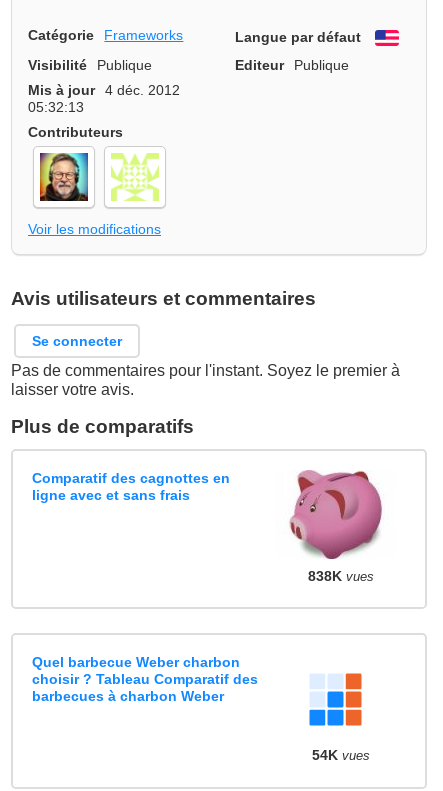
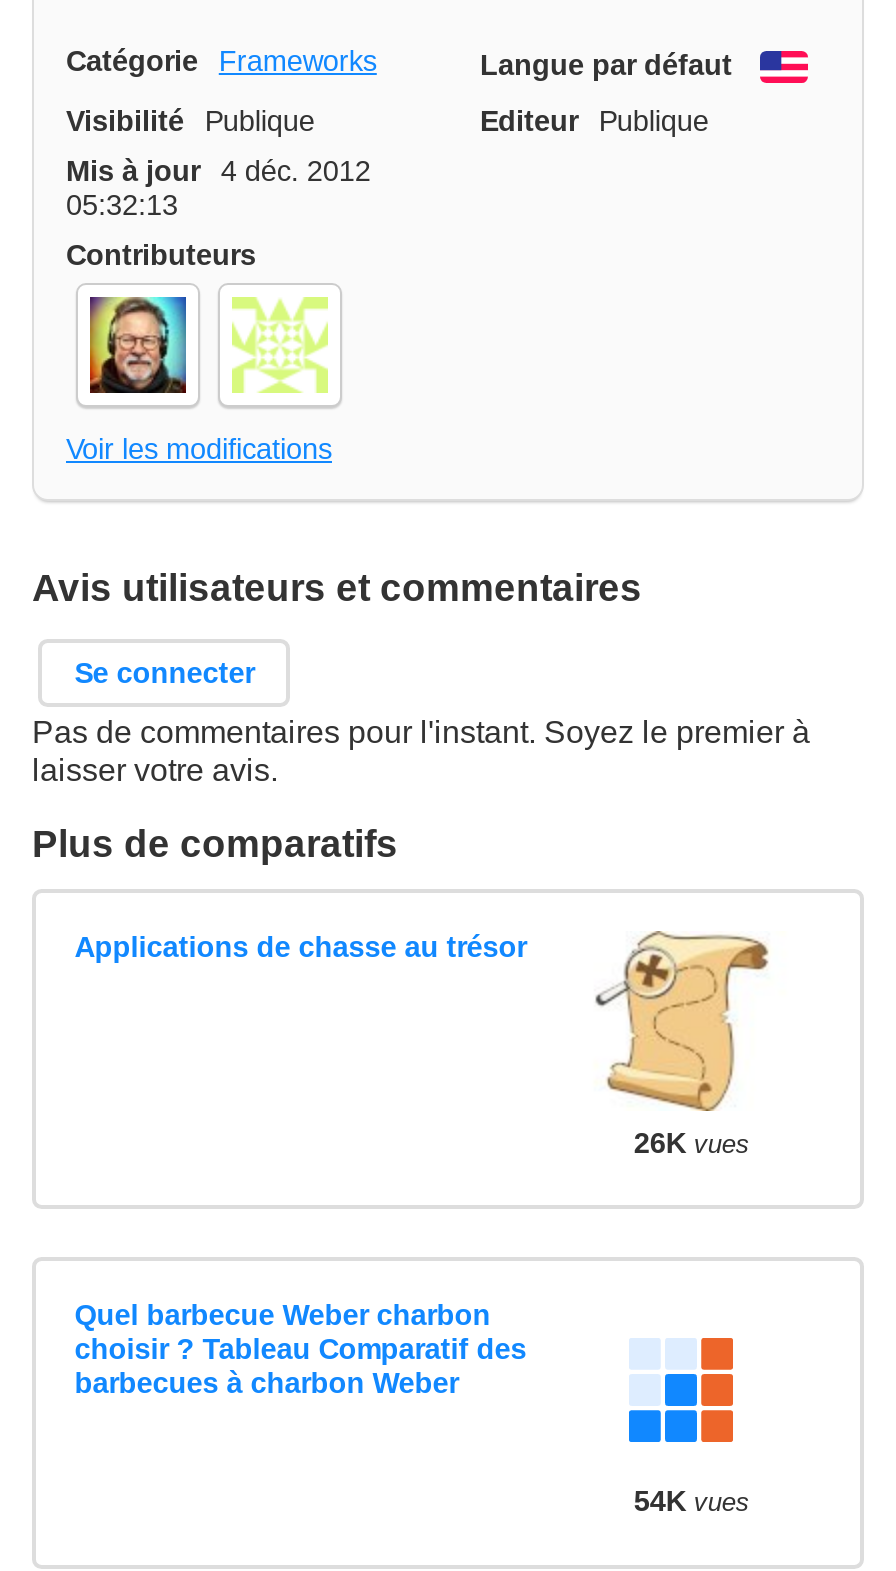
- Comparatif des cagnottes en
- ligne avec et sans frais
+ Applications de chasse au trésor

- [image]
- 838K vues
+ [image]
+ 26K vues
